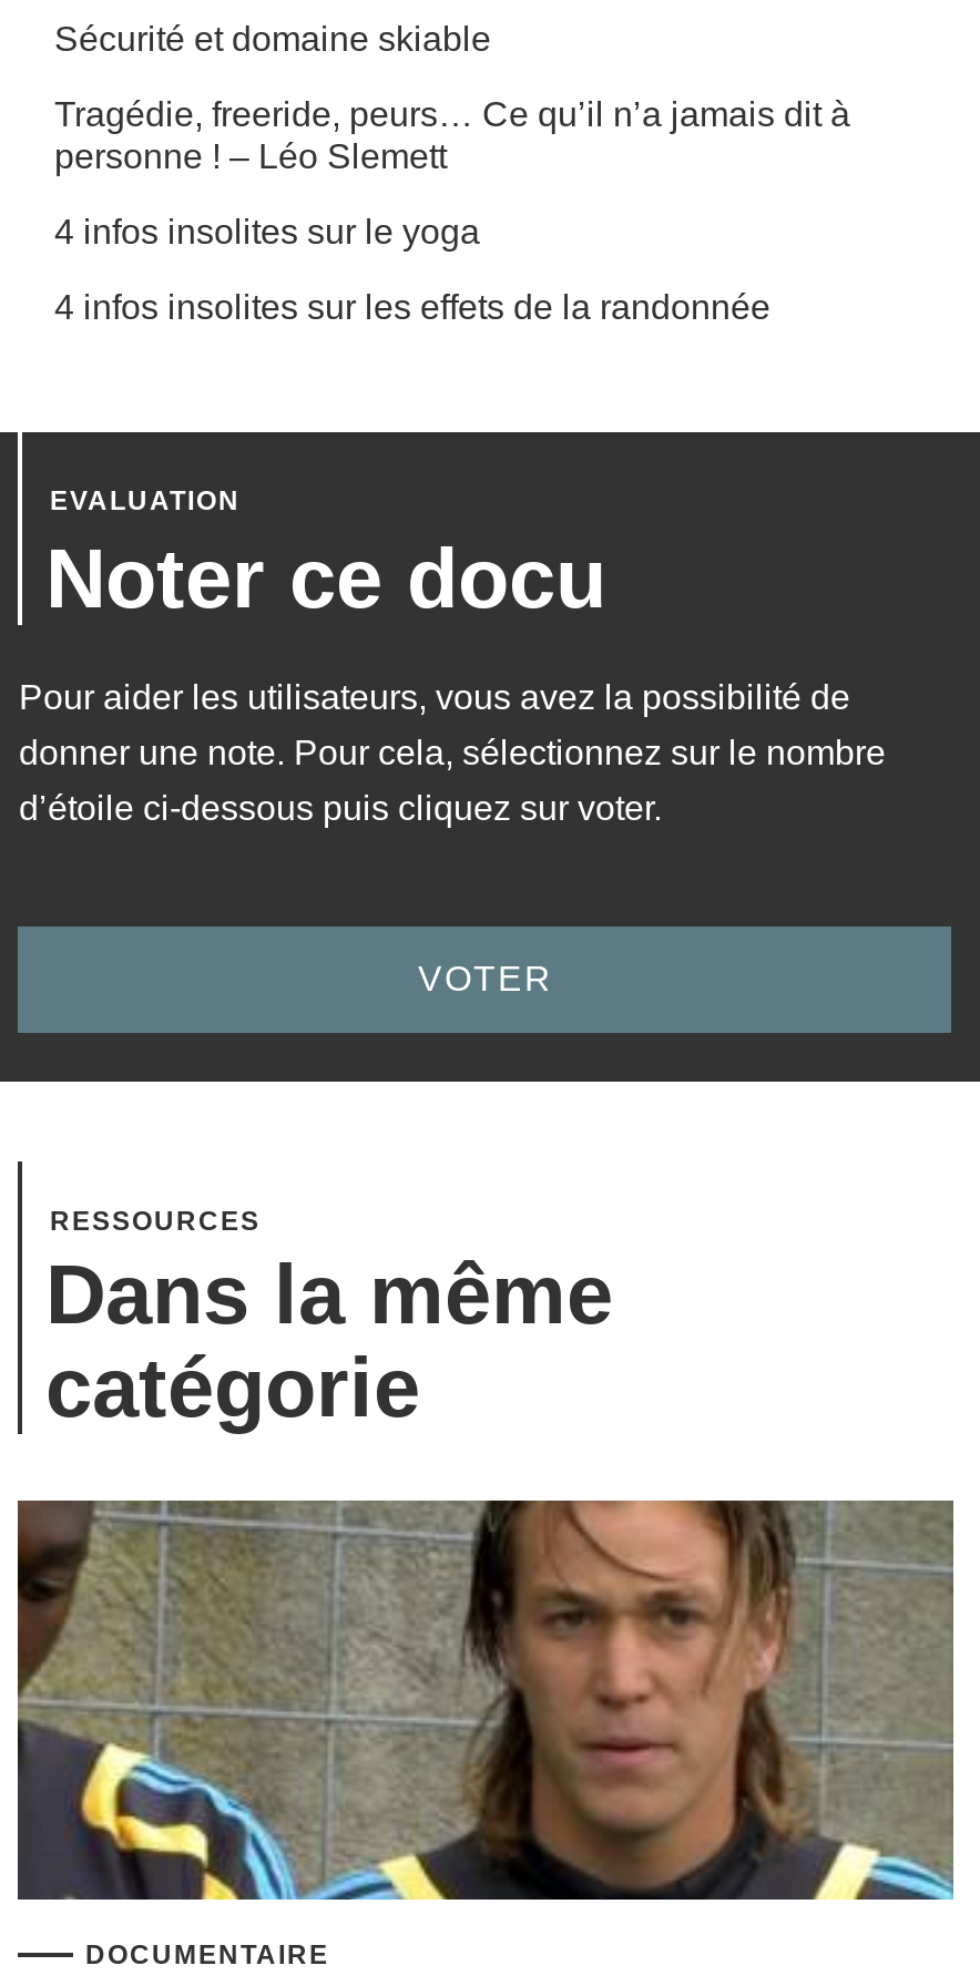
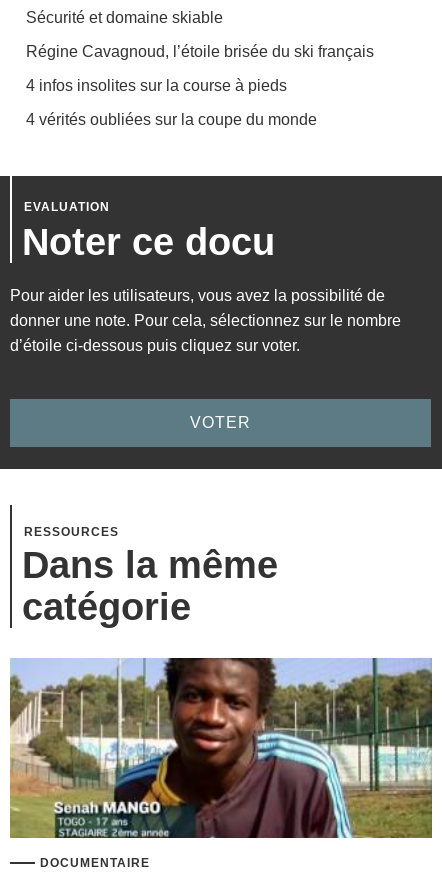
- Tragédie, freeride, peurs… Ce qu’il n’a jamais dit à
- personne ! – Léo Slemett
+ Régine Cavagnoud, l’étoile brisée du ski français

- 4 infos insolites sur le yoga
+ 4 infos insolites sur la course à pieds

- 4 infos insolites sur les effets de la randonnée
+ 4 vérités oubliées sur la coupe du monde

- [image]
+ [image]
